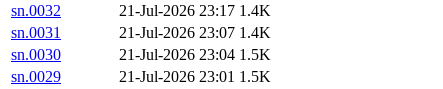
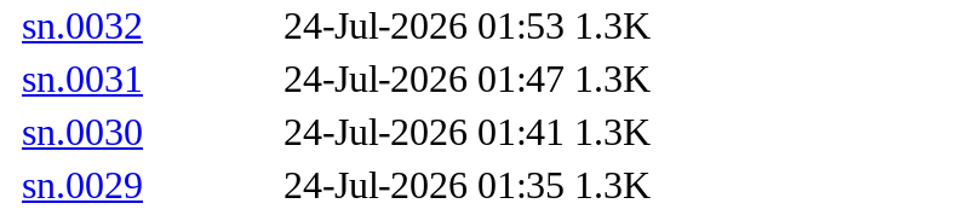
- 21-Jul-2026 23:17 1.4K
+ 24-Jul-2026 01:53 1.3K

- 21-Jul-2026 23:07 1.4K
+ 24-Jul-2026 01:47 1.3K

- 21-Jul-2026 23:04 1.5K
+ 24-Jul-2026 01:41 1.3K

- 21-Jul-2026 23:01 1.5K
+ 24-Jul-2026 01:35 1.3K
